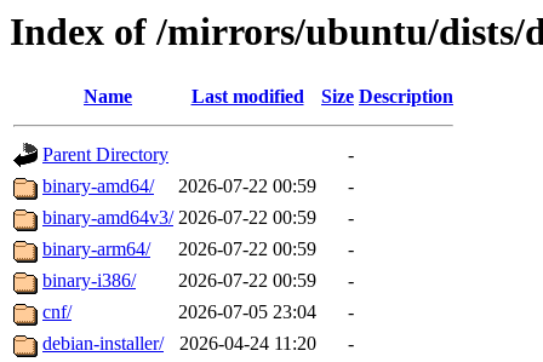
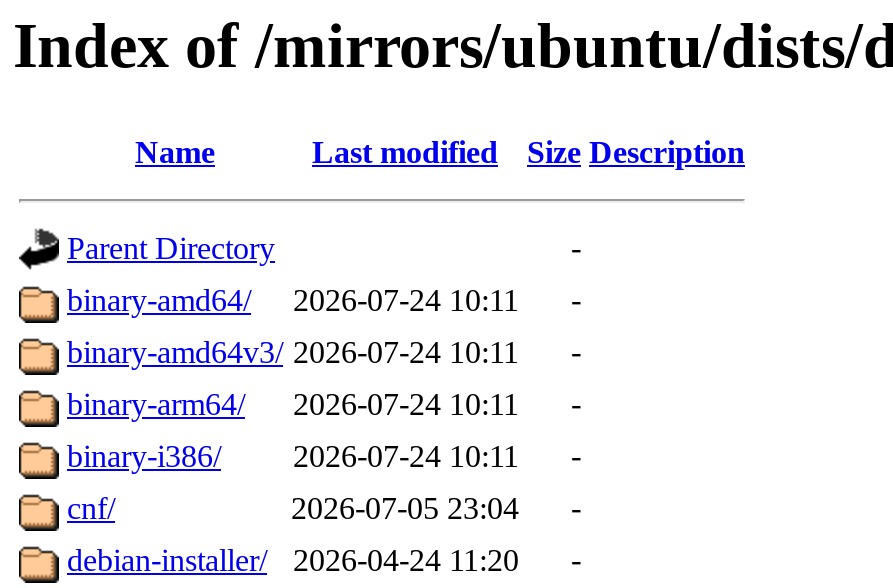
- 2026-07-22 00:59
+ 2026-07-24 10:11

- binary-amd64v3/ 2026-07-22 00:59
+ binary-amd64v3/ 2026-07-24 10:11

- 2026-07-22 00:59
+ 2026-07-24 10:11

- 2026-07-22 00:59
+ 2026-07-24 10:11
